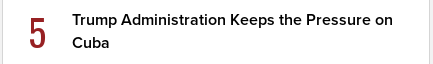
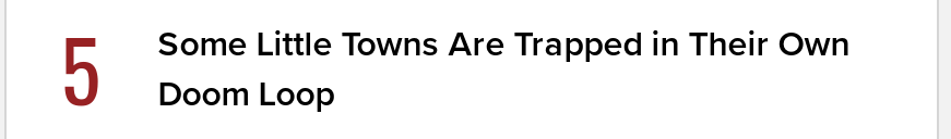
- Trump Administration Keeps the Pressure on
- Cuba
+ Some Little Towns Are Trapped in Their Own
+ Doom Loop
